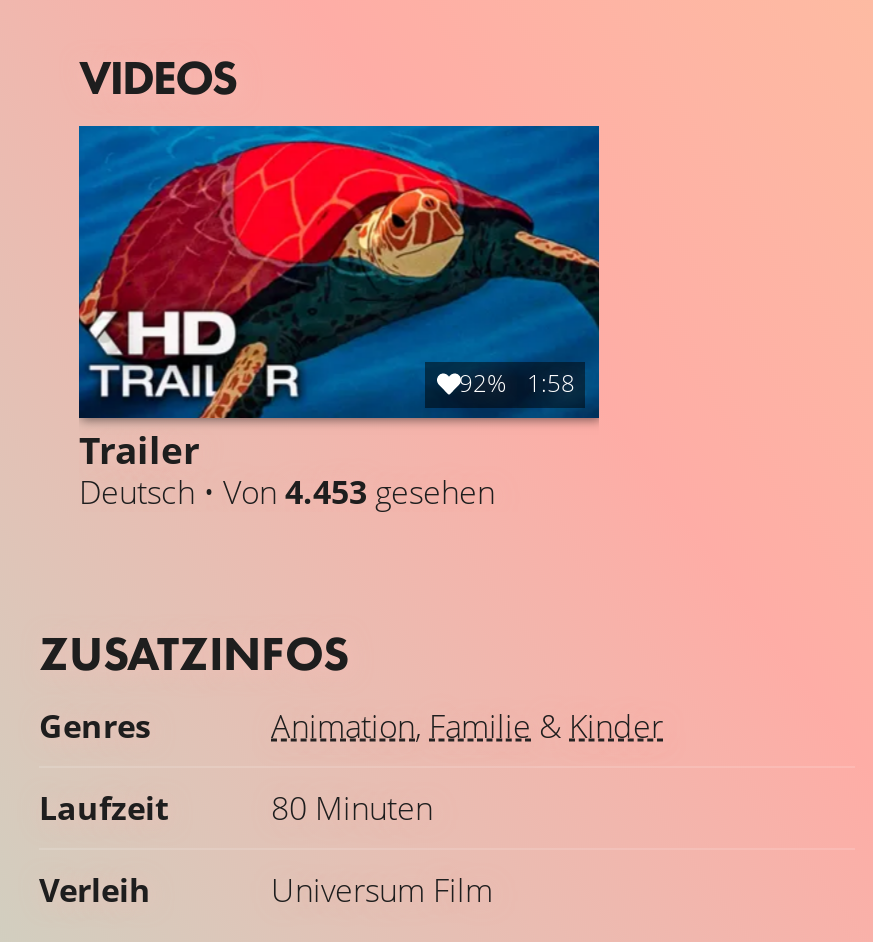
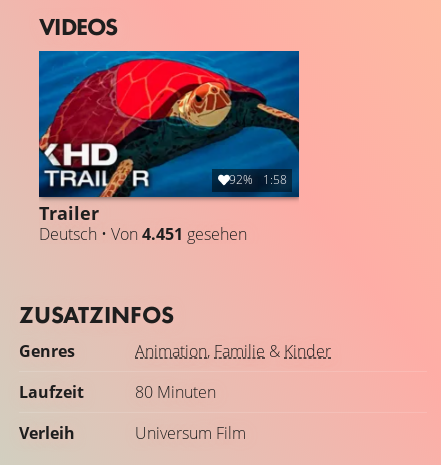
- Deutsch • Von 4.453 gesehen
+ Deutsch • Von 4.451 gesehen
